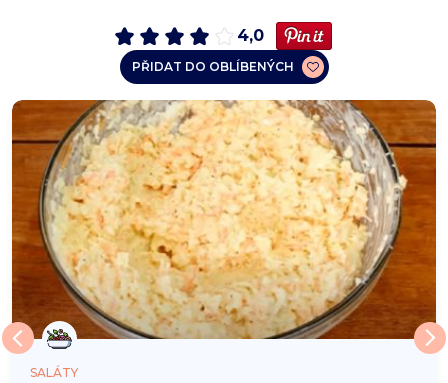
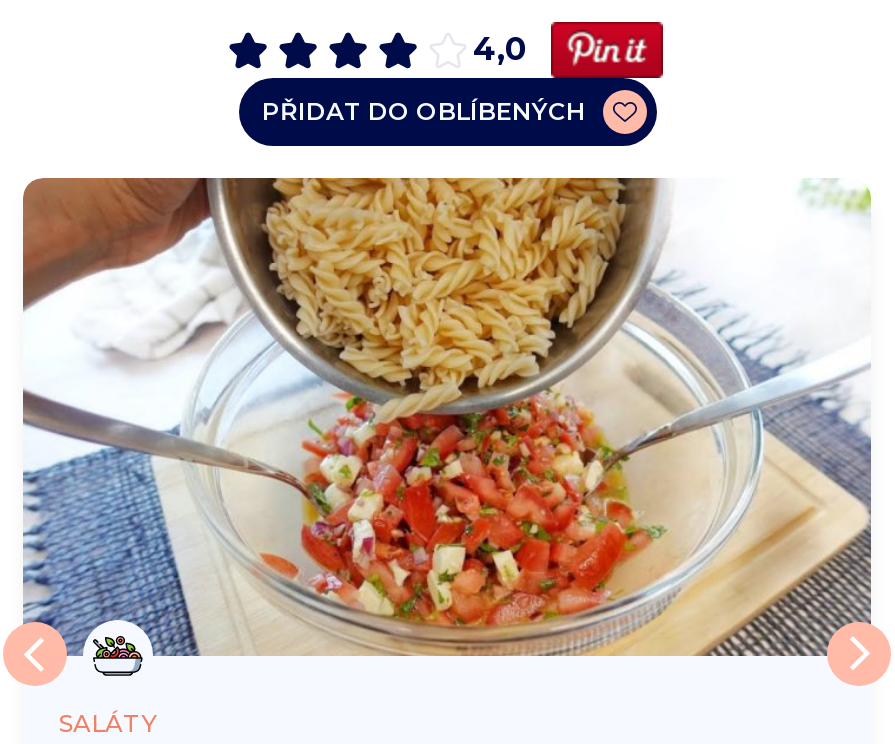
- [image]
+ [image]
